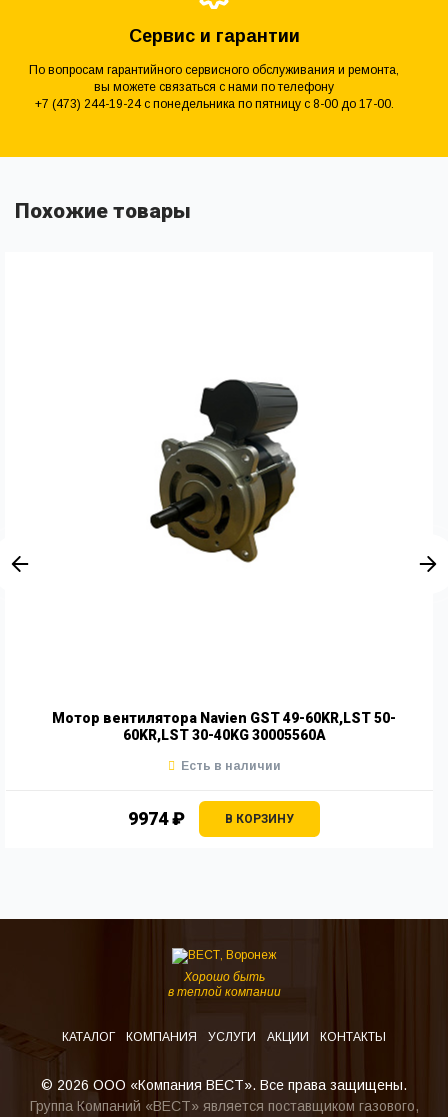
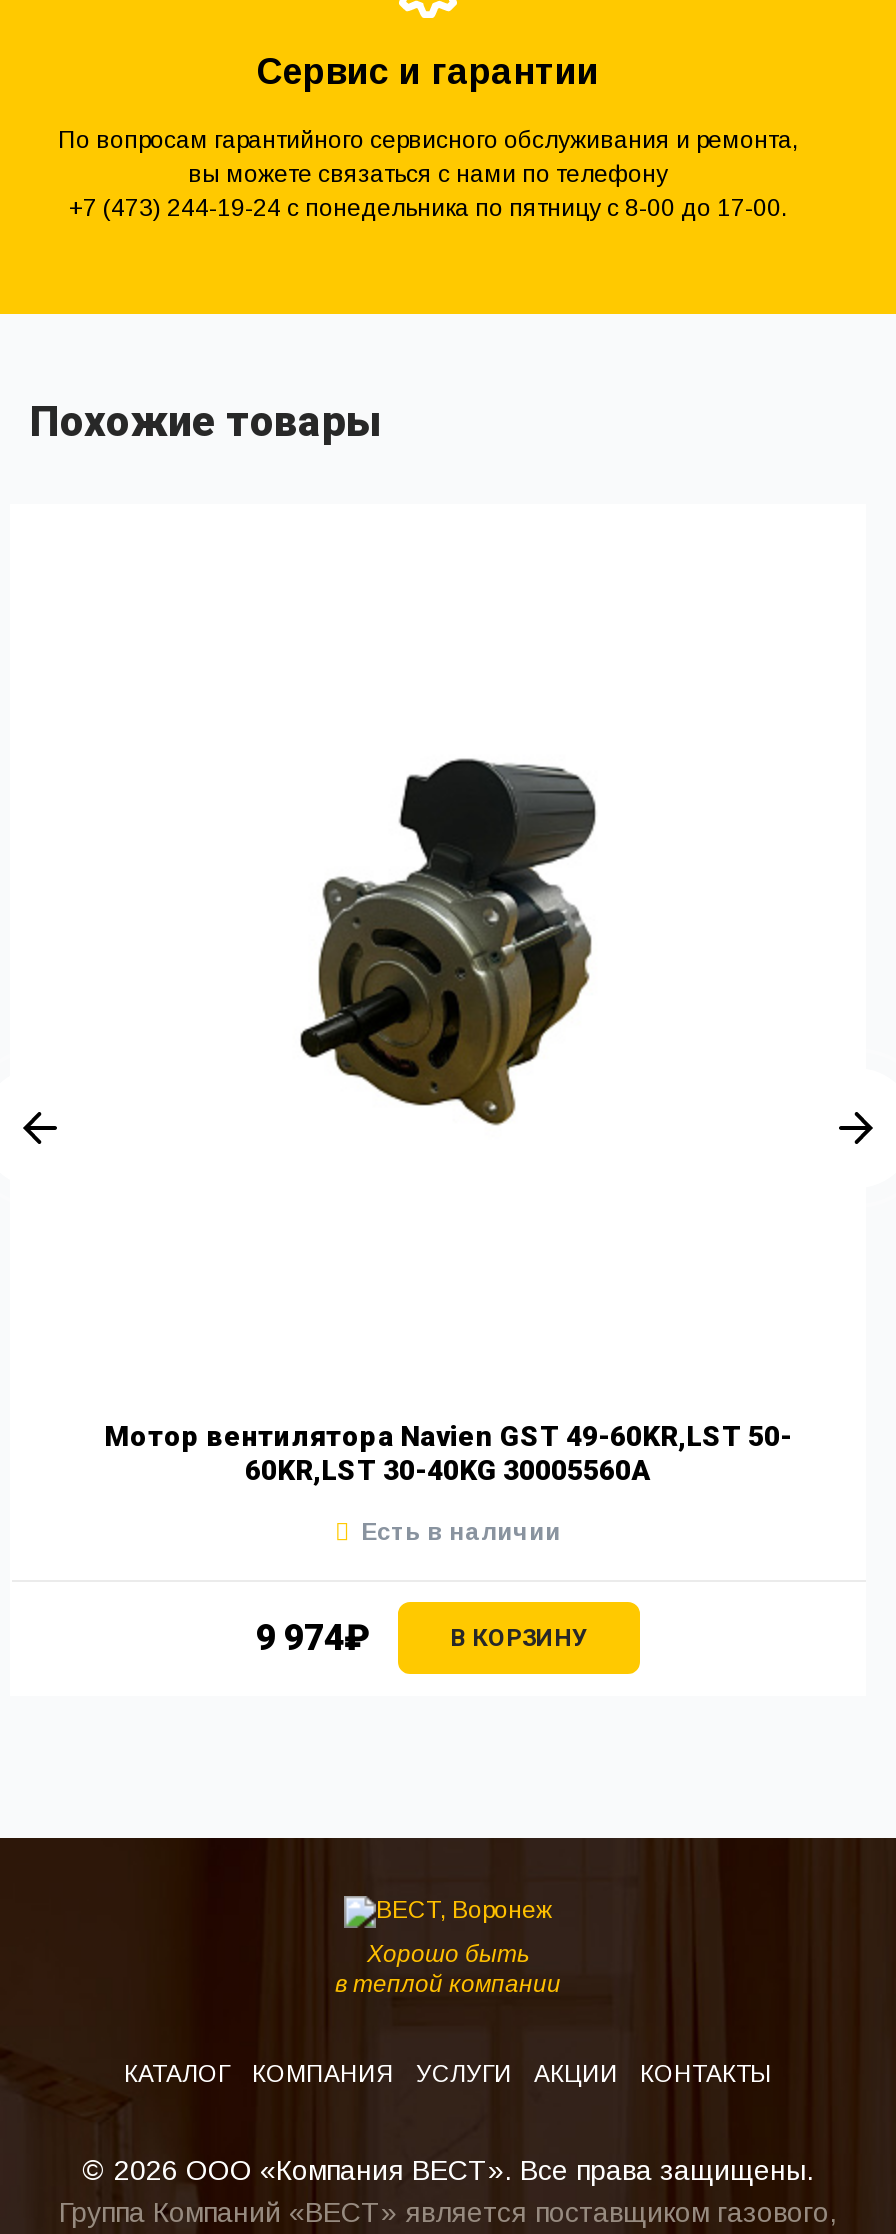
- 9974 ₽
+ 9 974₽
